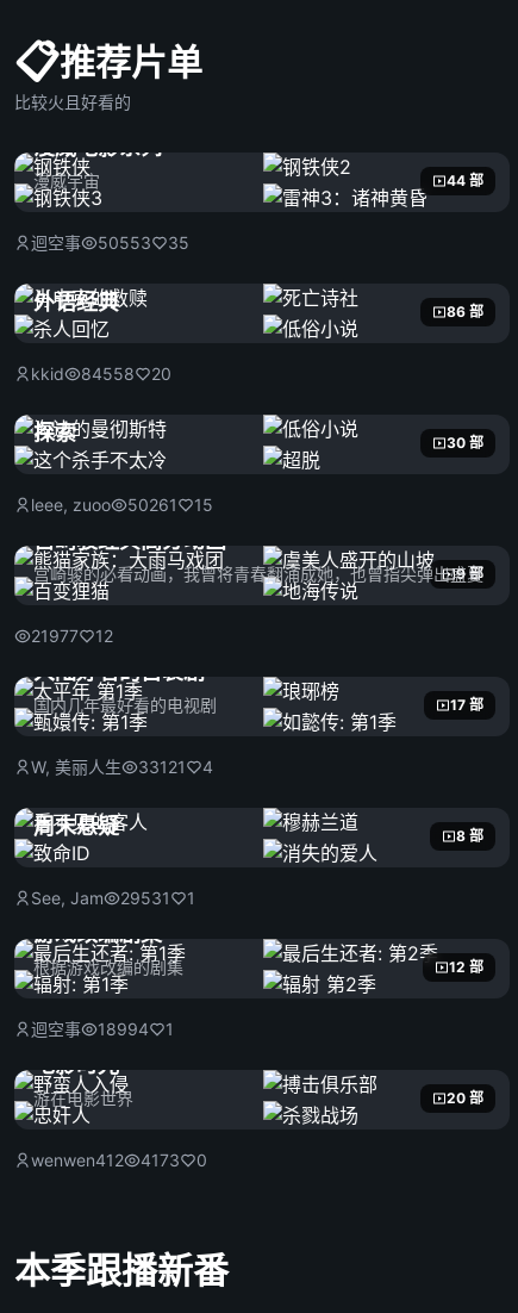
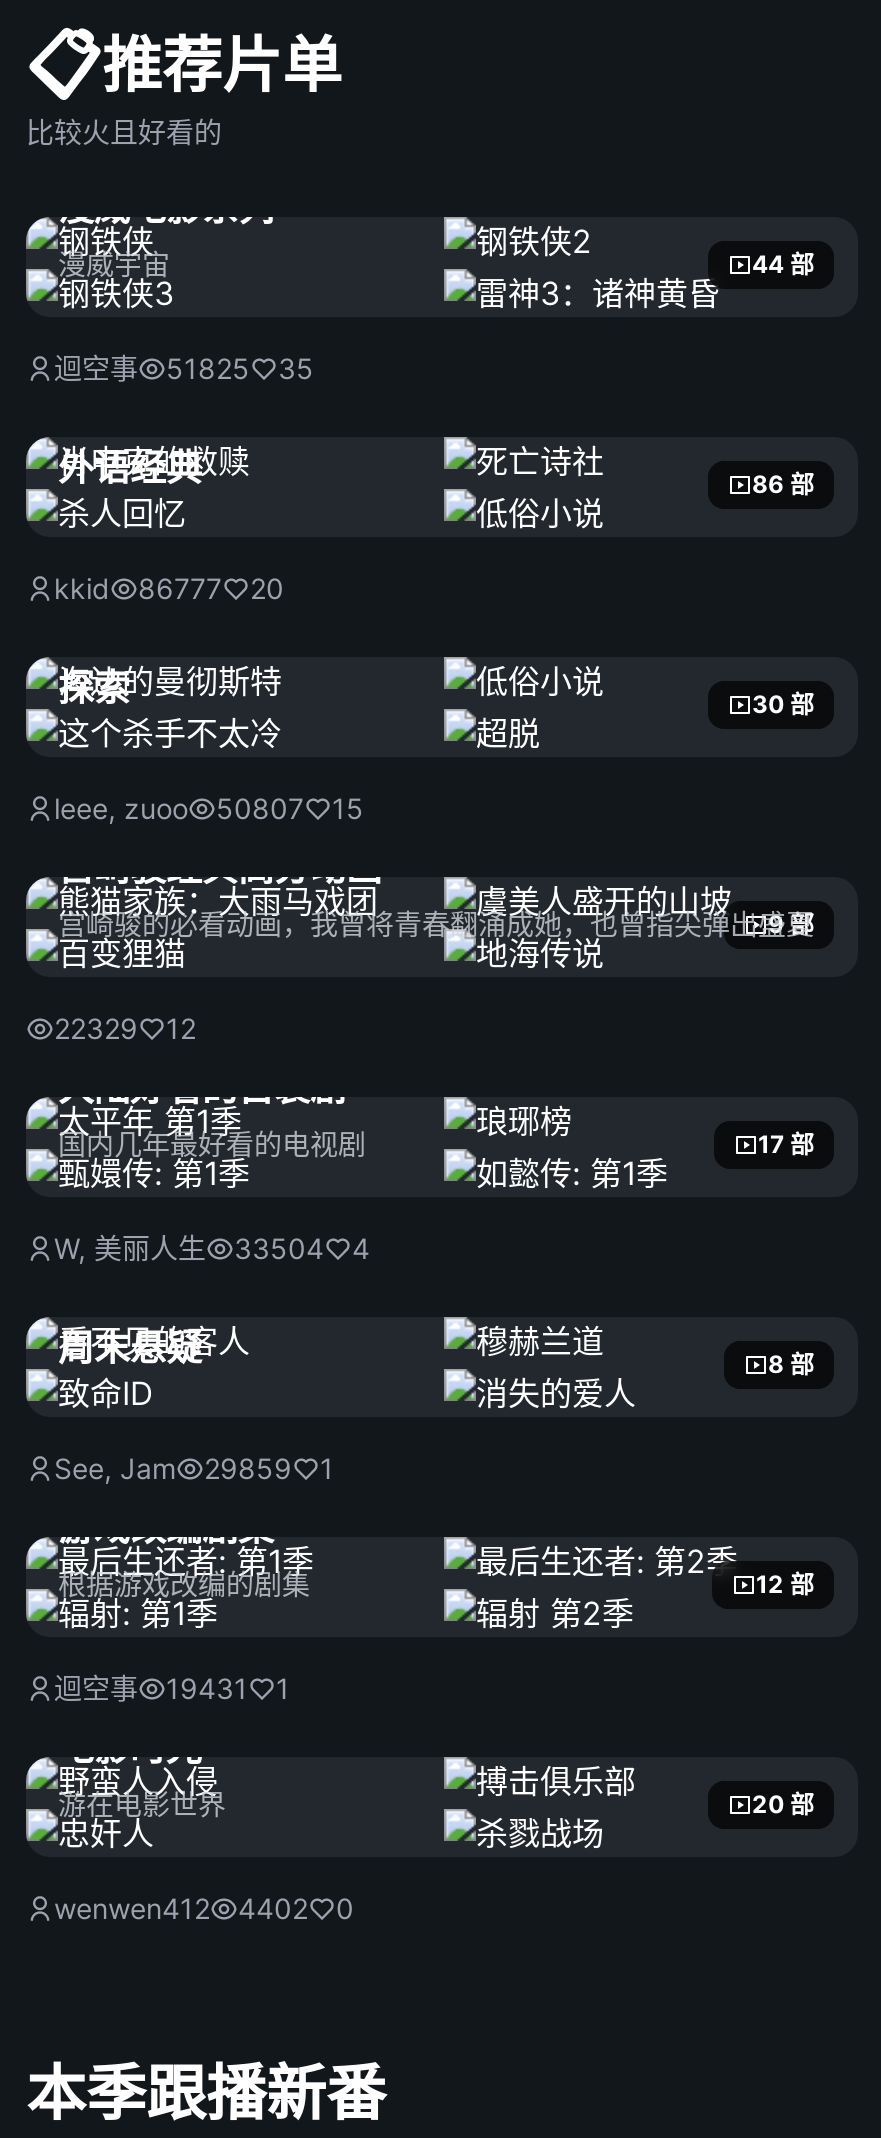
- 迴空事 50553 35
+ 迴空事 51825 35

- kkid 84558 20
+ kkid 86777 20

- leee, zuoo 50261 15
+ leee, zuoo 50807 15

- 21977 12
+ 22329 12

- W, 美丽人生 33121 4
+ W, 美丽人生 33504 4

- See, Jam 29531 1
+ See, Jam 29859 1

- 迴空事 18994 1
+ 迴空事 19431 1

- wenwen412 4173 0
+ wenwen412 4402 0
